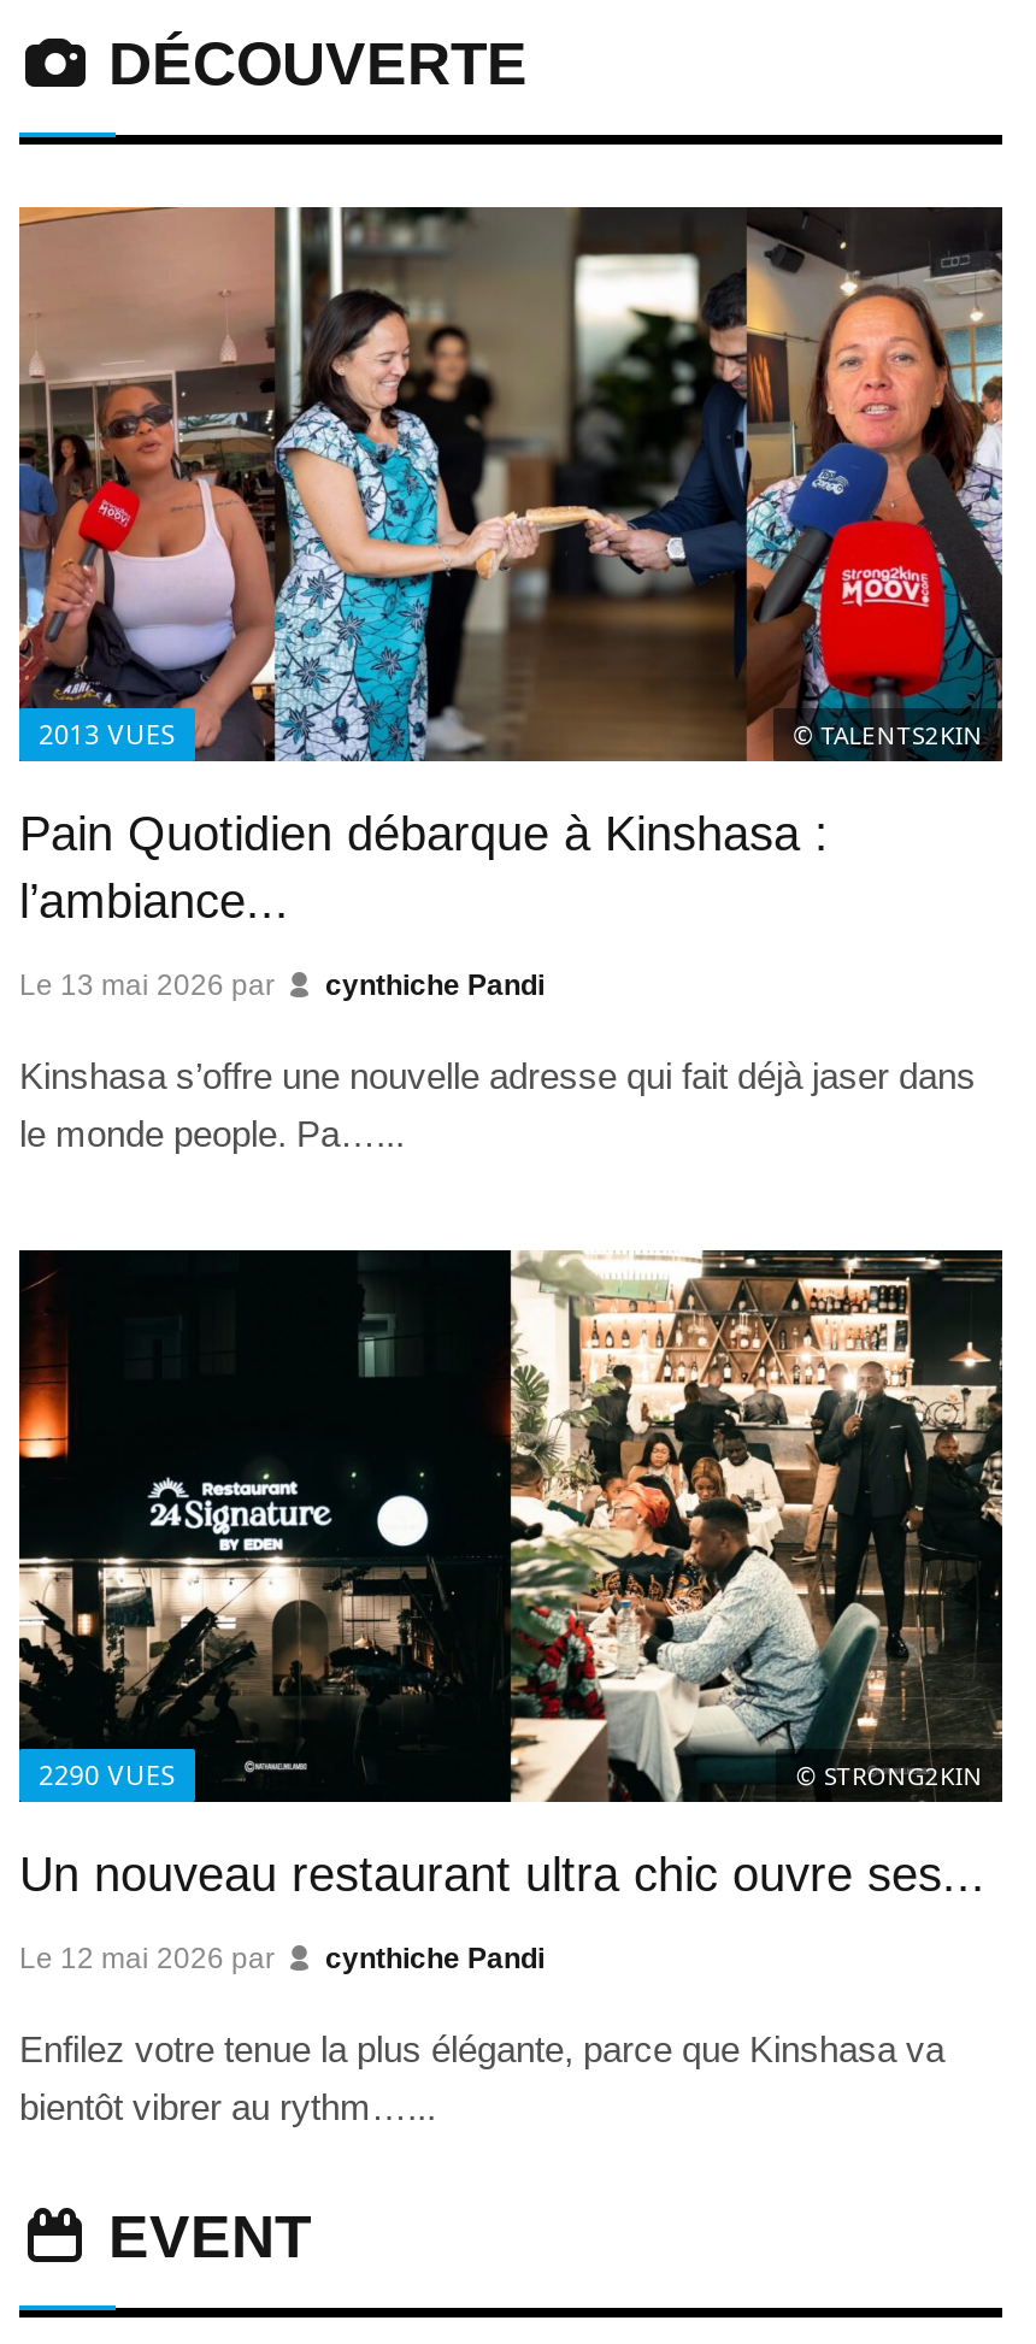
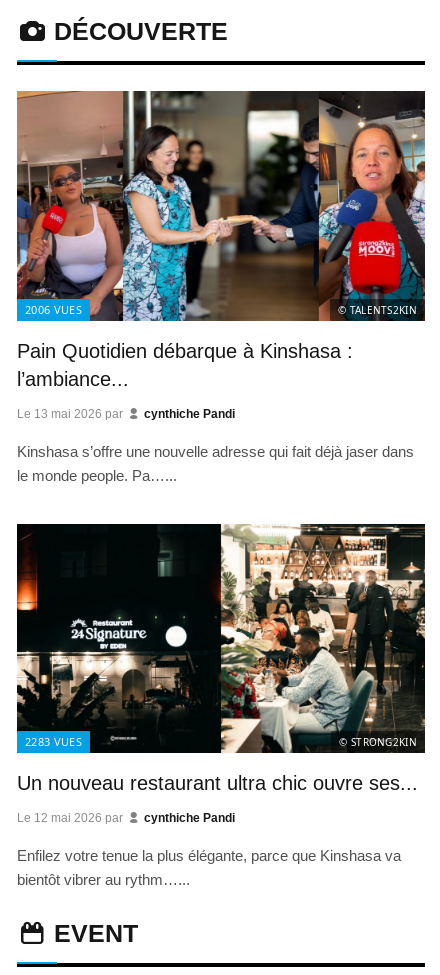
- 2013 VUES
+ 2006 VUES

- 2290 VUES
+ 2283 VUES
